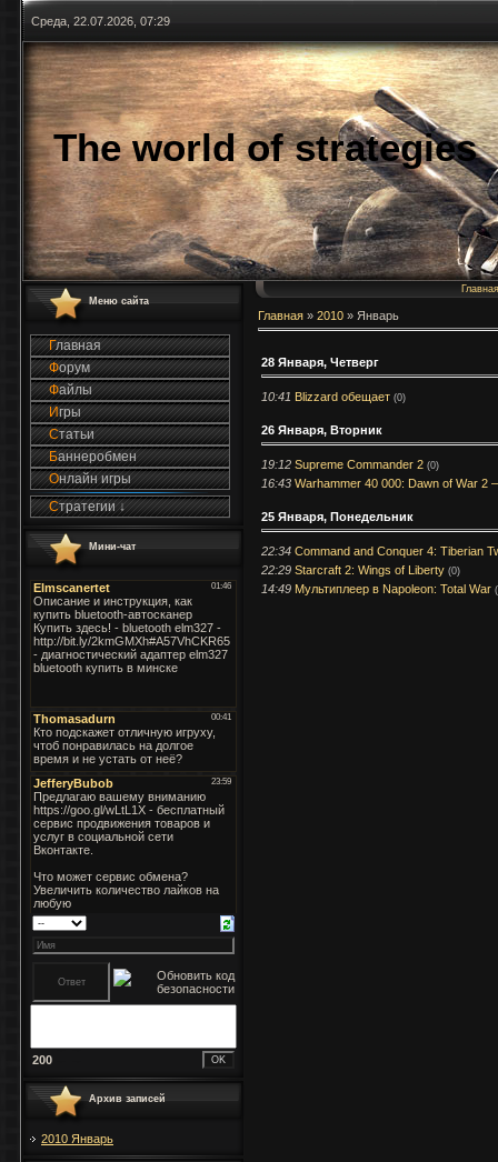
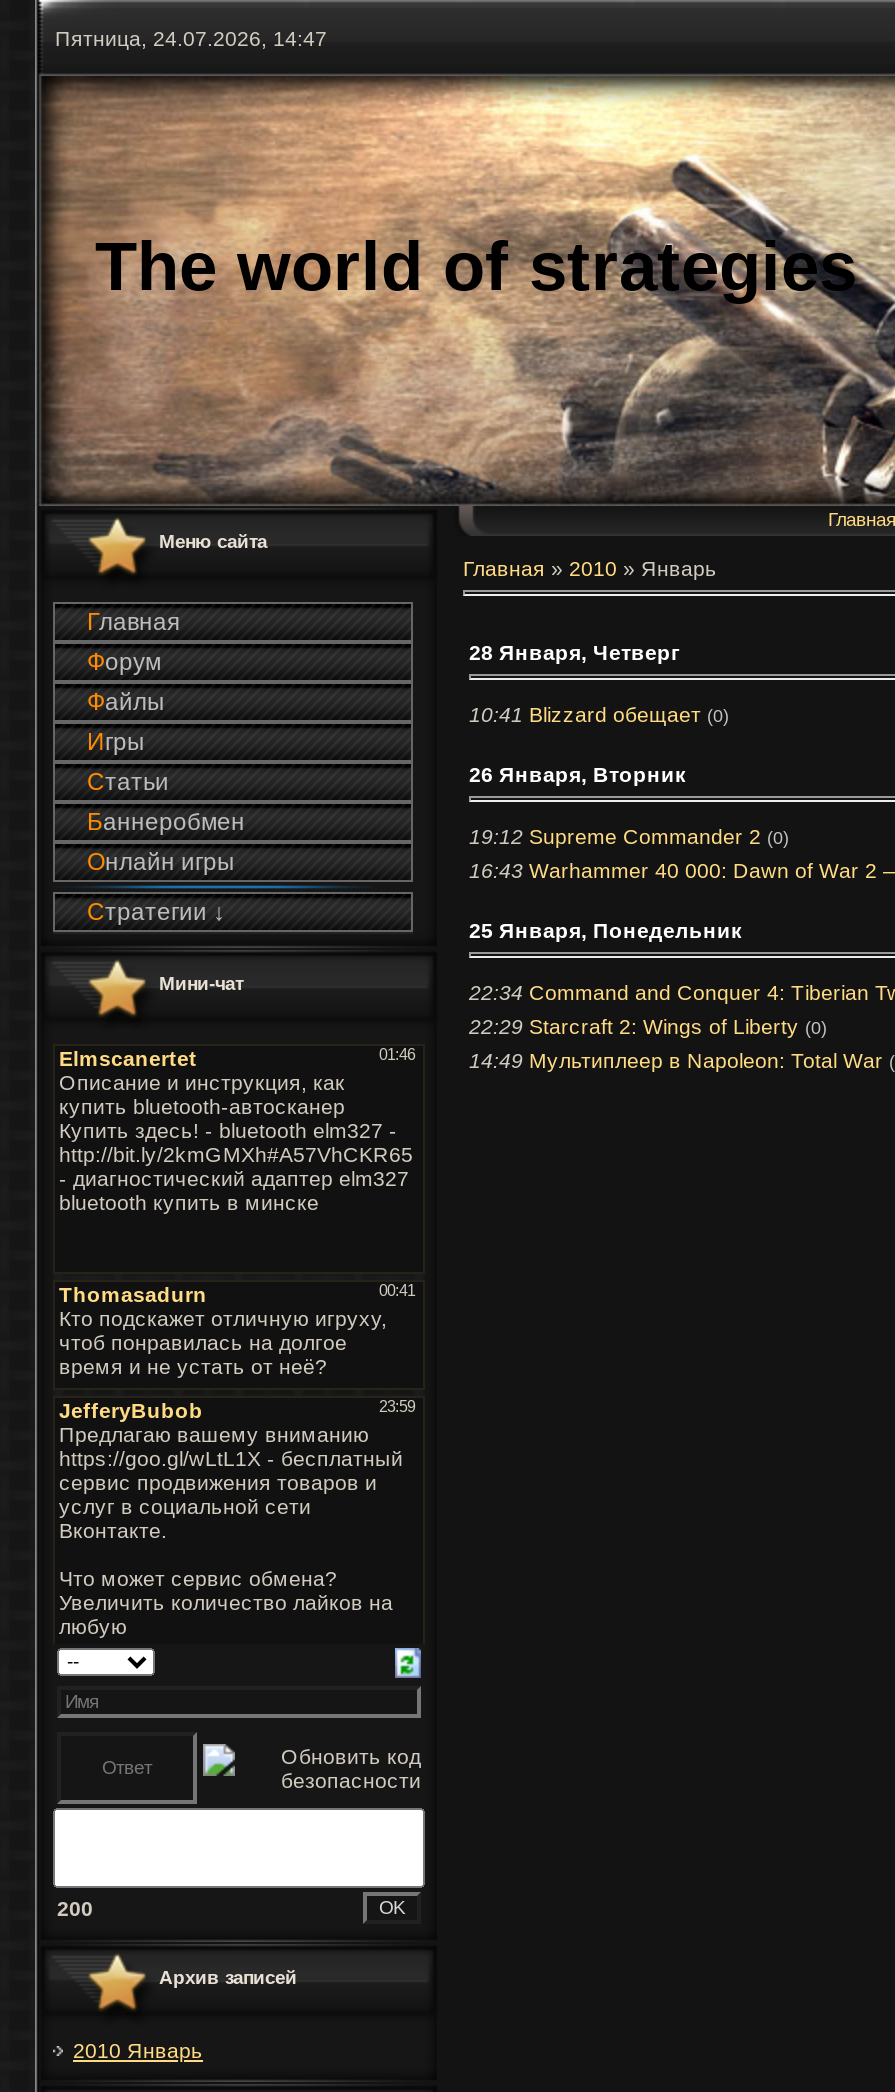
- Среда, 22.07.2026, 07:29
+ Пятница, 24.07.2026, 14:47
